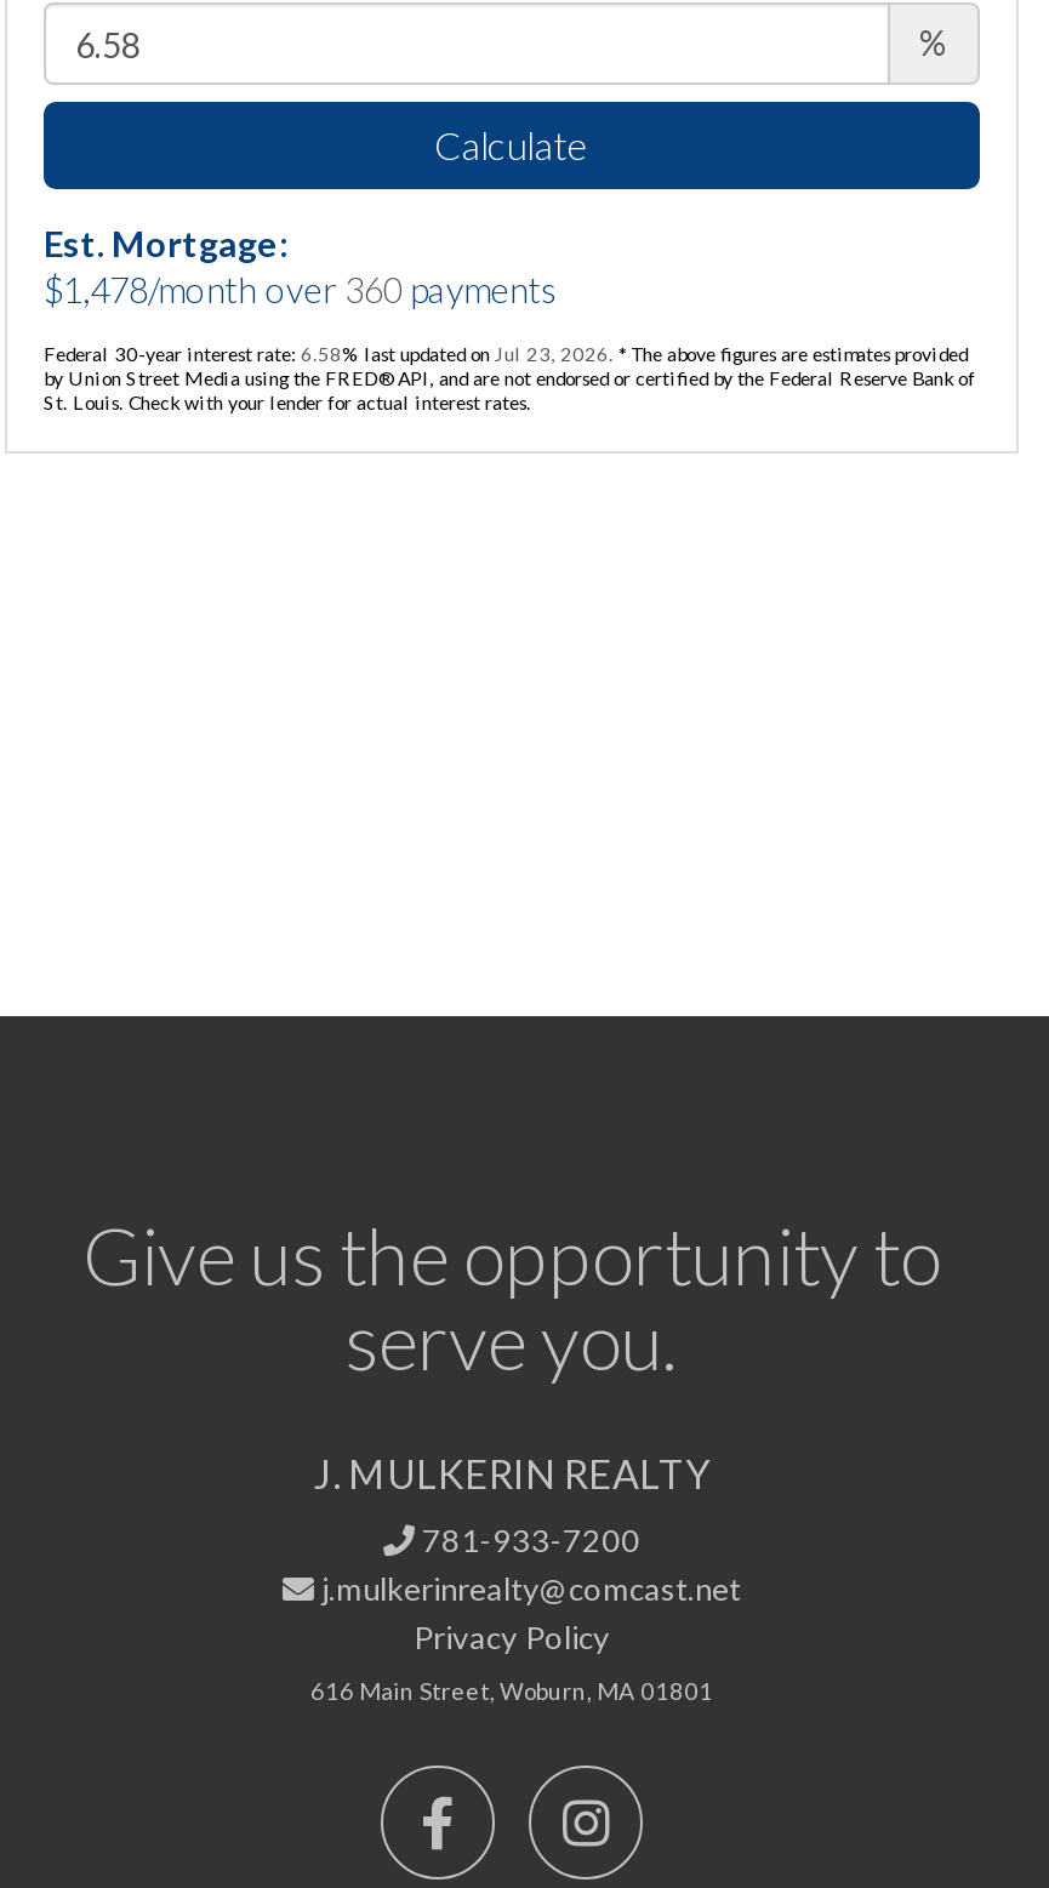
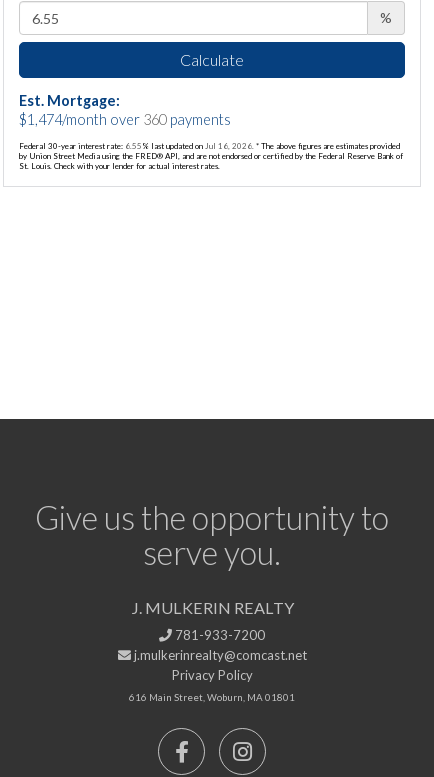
- $1,478/month over 360 payments
+ $1,474/month over 360 payments

- Federal 30-year interest rate: 6.58% last updated on Jul 23, 2026. * The above figures are estimates provided
+ Federal 30-year interest rate: 6.55% last updated on Jul 16, 2026. * The above figures are estimates provided
